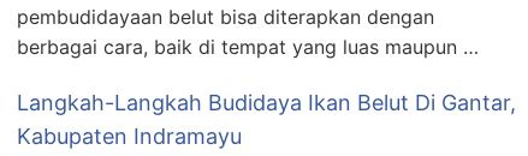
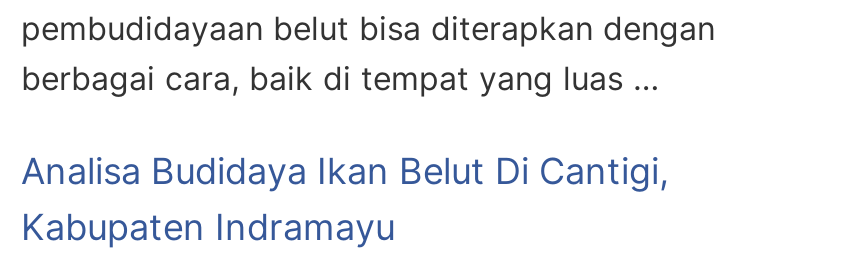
- berbagai cara, baik di tempat yang luas maupun …
+ berbagai cara, baik di tempat yang luas …

- Langkah-Langkah Budidaya Ikan Belut Di Gantar,
+ Analisa Budidaya Ikan Belut Di Cantigi,
